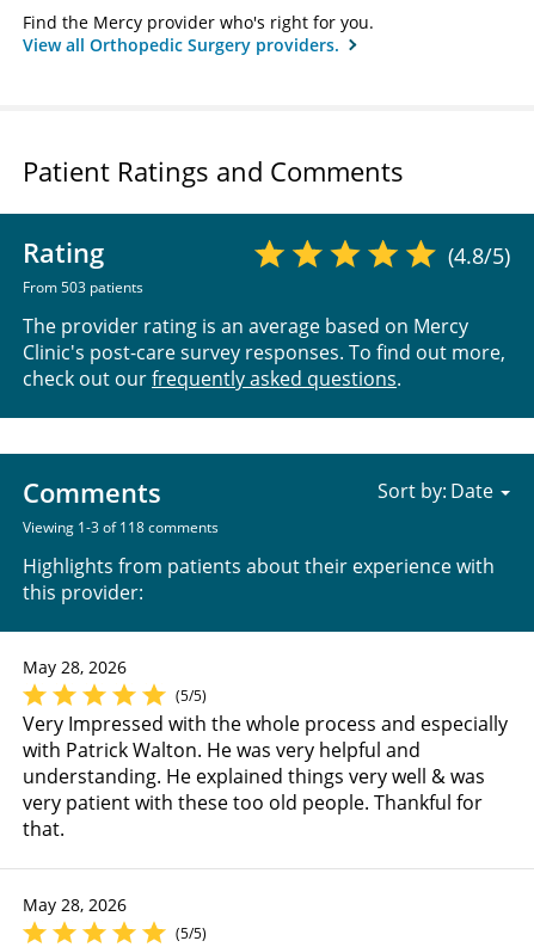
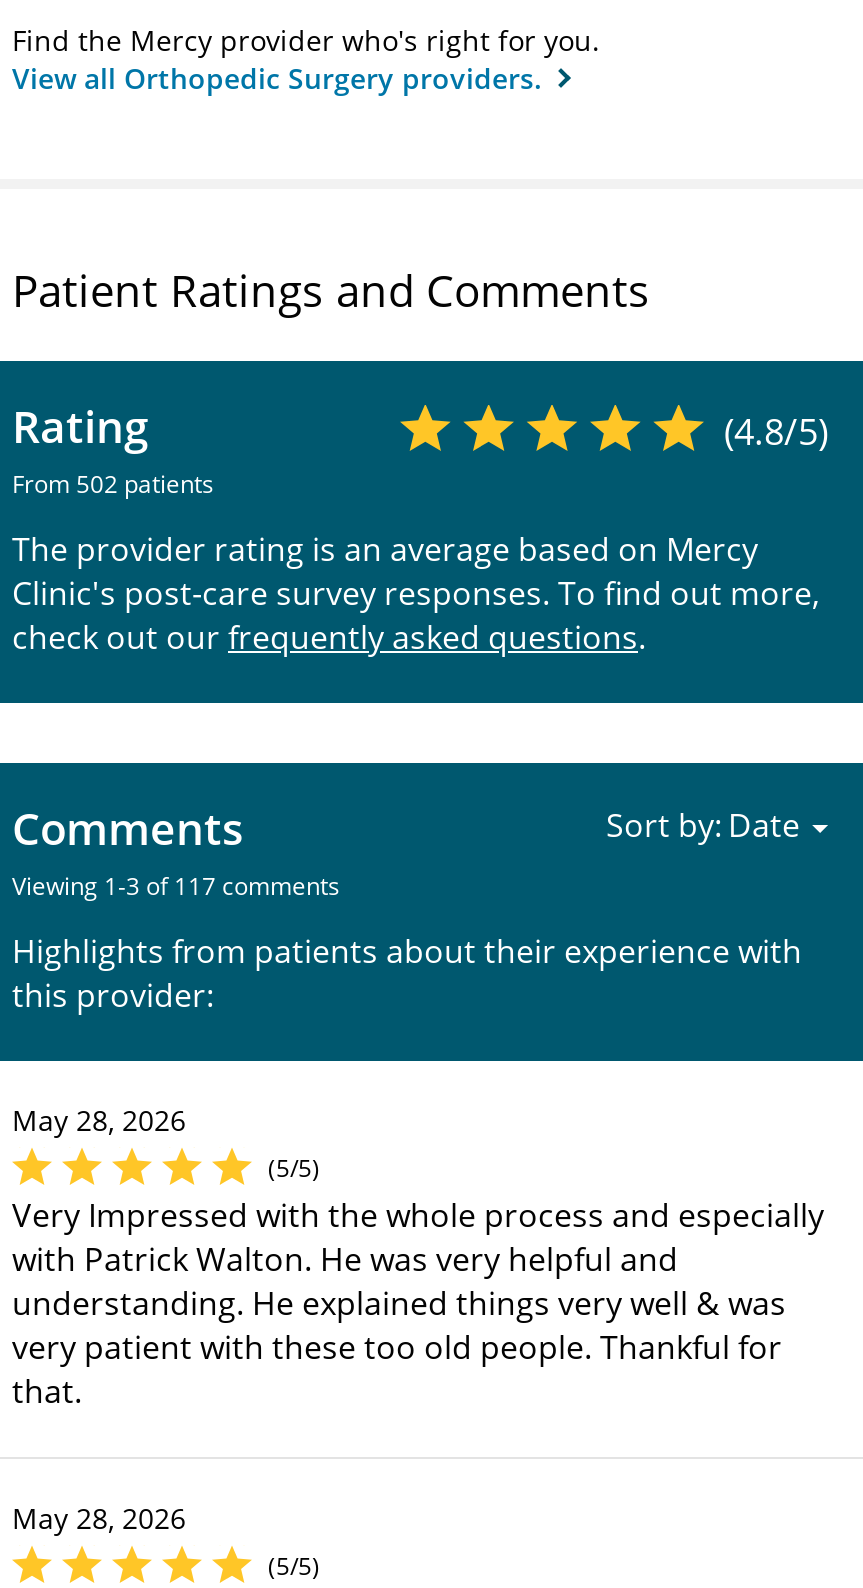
- From 503 patients
+ From 502 patients

- Viewing 1-3 of 118 comments
+ Viewing 1-3 of 117 comments
